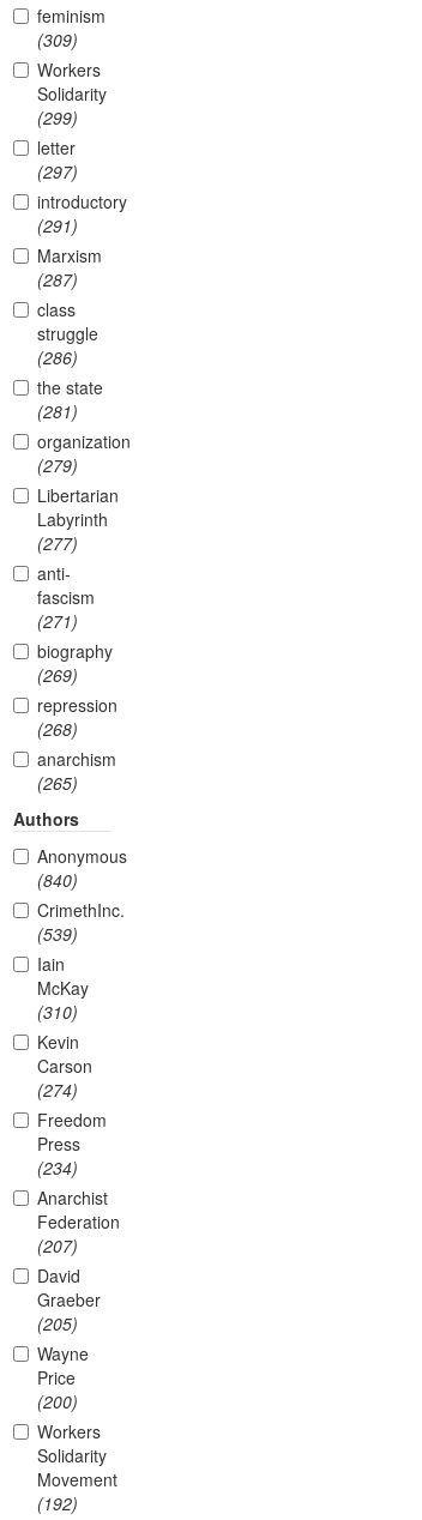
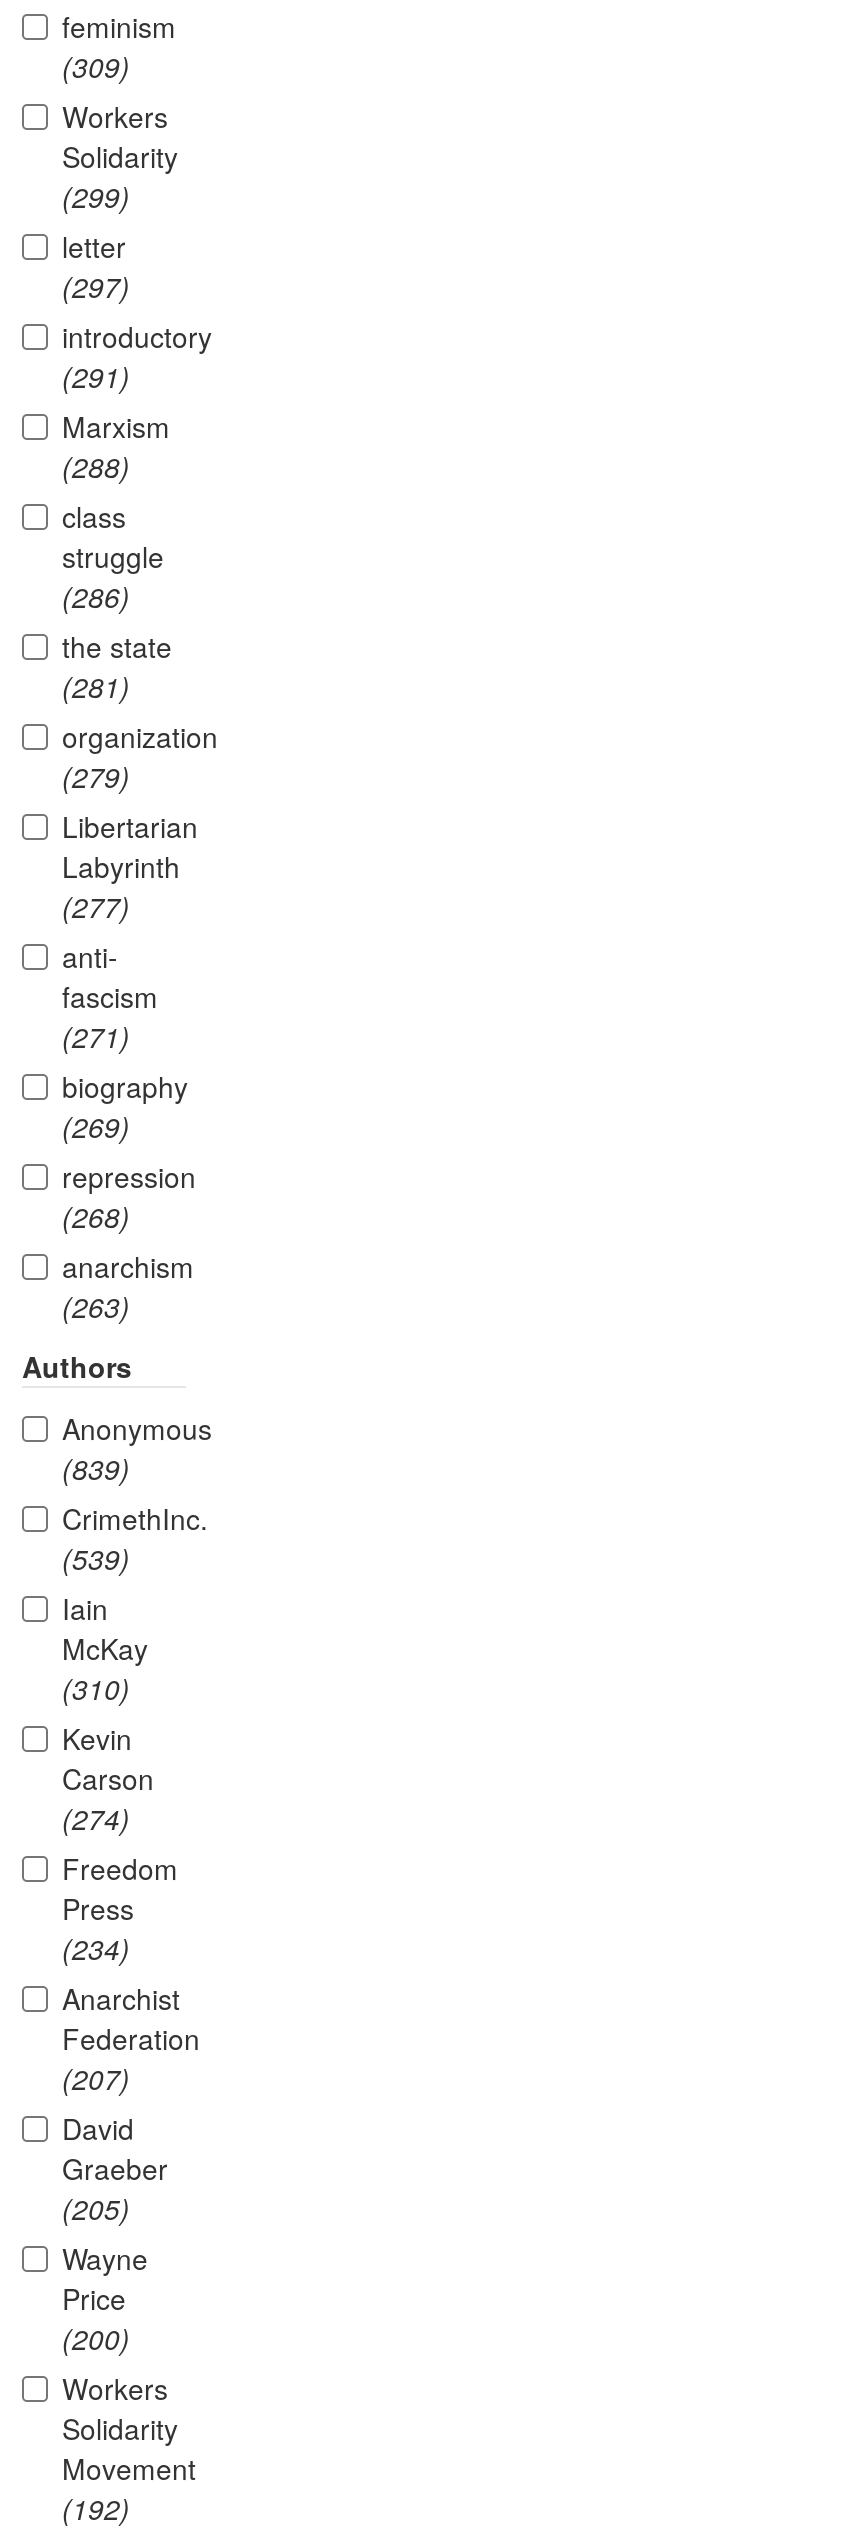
- (287)
+ (288)

- (265)
+ (263)

- (840)
+ (839)
